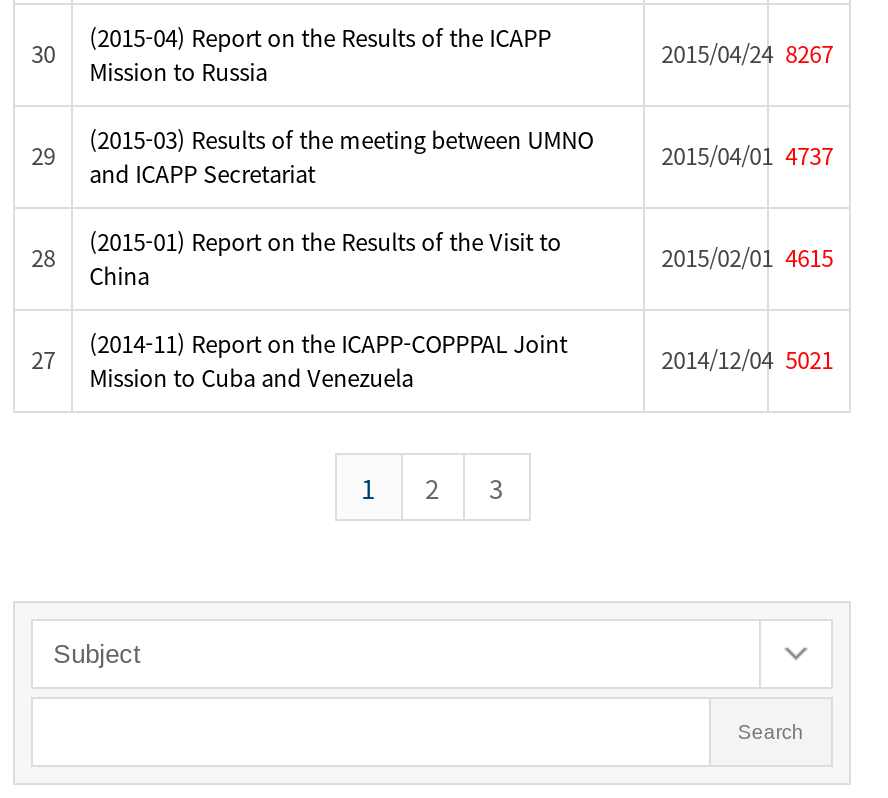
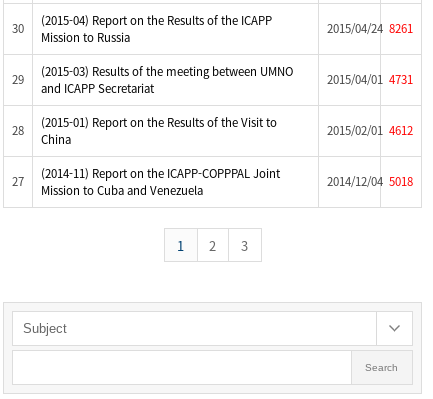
- 2015/04/24 8267
+ 2015/04/24 8261

- 29 (2015-03) Results of the meeting between UMNO 2015/04/01 4737
+ 29 (2015-03) Results of the meeting between UMNO 2015/04/01 4731

- 2015/02/01 4615
+ 2015/02/01 4612

- 2014/12/04 5021
+ 2014/12/04 5018
